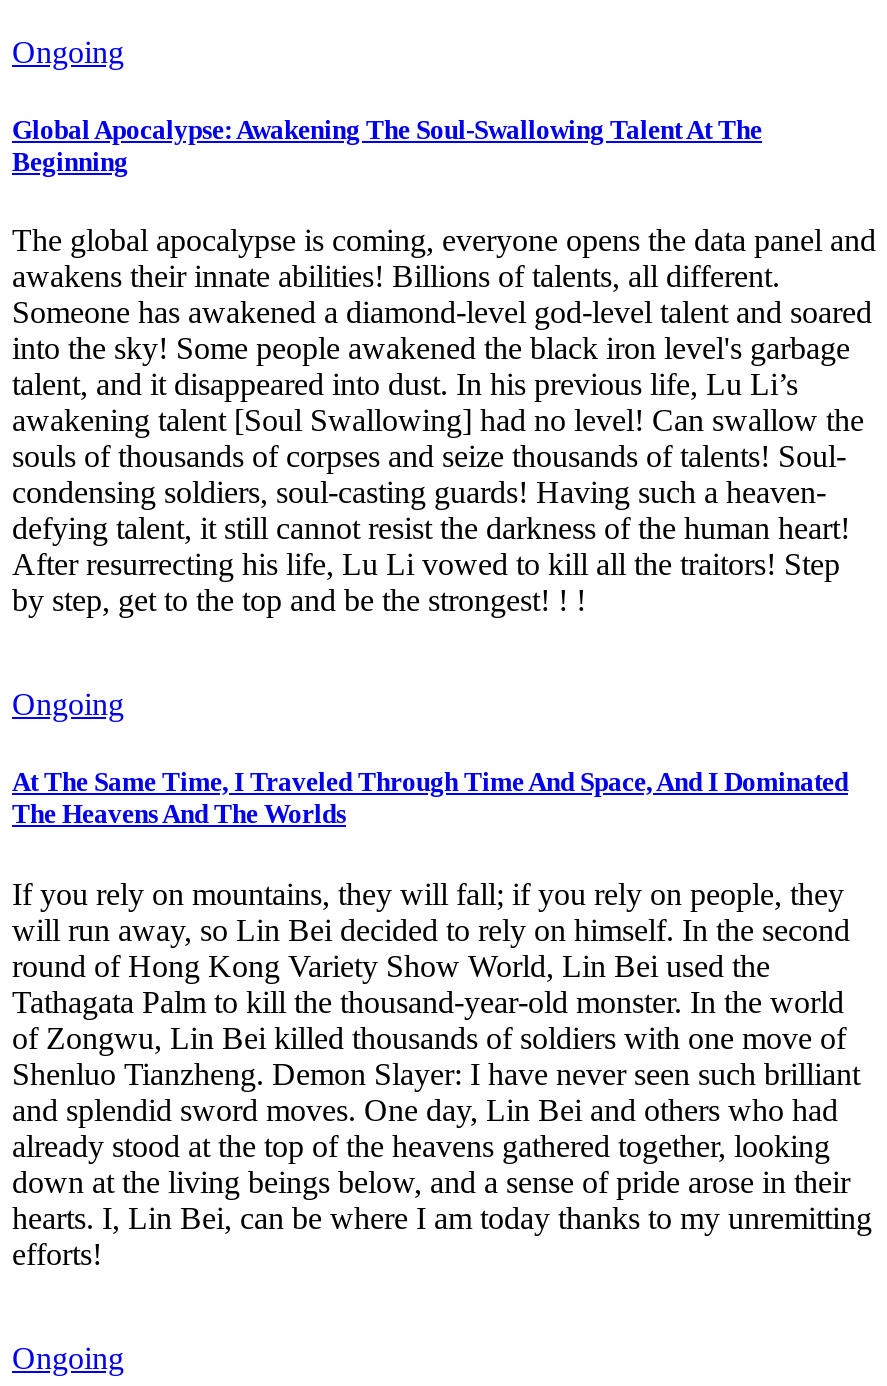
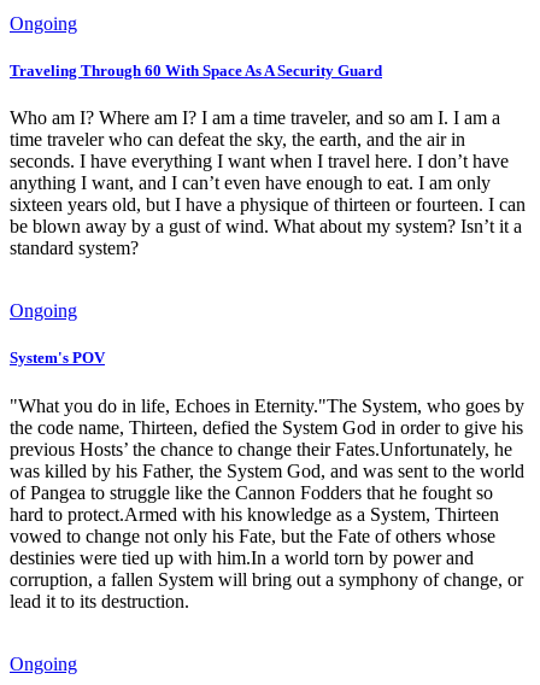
- Global Apocalypse: Awakening The Soul-Swallowing Talent At The
- Beginning
+ Traveling Through 60 With Space As A Security Guard

- The global apocalypse is coming, everyone opens the data panel and
- awakens their innate abilities! Billions of talents, all different.
- Someone has awakened a diamond-level god-level talent and soared
- into the sky! Some people awakened the black iron level's garbage
- talent, and it disappeared into dust. In his previous life, Lu Li’s
- awakening talent [Soul Swallowing] had no level! Can swallow the
- souls of thousands of corpses and seize thousands of talents! Soul-
- condensing soldiers, soul-casting guards! Having such a heaven-
- defying talent, it still cannot resist the darkness of the human heart!
- After resurrecting his life, Lu Li vowed to kill all the traitors! Step
- by step, get to the top and be the strongest! ! !
+ Who am I? Where am I? I am a time traveler, and so am I. I am a
+ time traveler who can defeat the sky, the earth, and the air in
+ seconds. I have everything I want when I travel here. I don’t have
+ anything I want, and I can’t even have enough to eat. I am only
+ sixteen years old, but I have a physique of thirteen or fourteen. I can
+ be blown away by a gust of wind. What about my system? Isn’t it a
+ standard system?

- At The Same Time, I Traveled Through Time And Space, And I Dominated
- The Heavens And The Worlds
+ System's POV

- If you rely on mountains, they will fall; if you rely on people, they
- will run away, so Lin Bei decided to rely on himself. In the second
- round of Hong Kong Variety Show World, Lin Bei used the
- Tathagata Palm to kill the thousand-year-old monster. In the world
- of Zongwu, Lin Bei killed thousands of soldiers with one move of
- Shenluo Tianzheng. Demon Slayer: I have never seen such brilliant
- and splendid sword moves. One day, Lin Bei and others who had
- already stood at the top of the heavens gathered together, looking
- down at the living beings below, and a sense of pride arose in their
- hearts. I, Lin Bei, can be where I am today thanks to my unremitting
- efforts!
+ "What you do in life, Echoes in Eternity."The System, who goes by
+ the code name, Thirteen, defied the System God in order to give his
+ previous Hosts’ the chance to change their Fates.Unfortunately, he
+ was killed by his Father, the System God, and was sent to the world
+ of Pangea to struggle like the Cannon Fodders that he fought so
+ hard to protect.Armed with his knowledge as a System, Thirteen
+ vowed to change not only his Fate, but the Fate of others whose
+ destinies were tied up with him.In a world torn by power and
+ corruption, a fallen System will bring out a symphony of change, or
+ lead it to its destruction.
